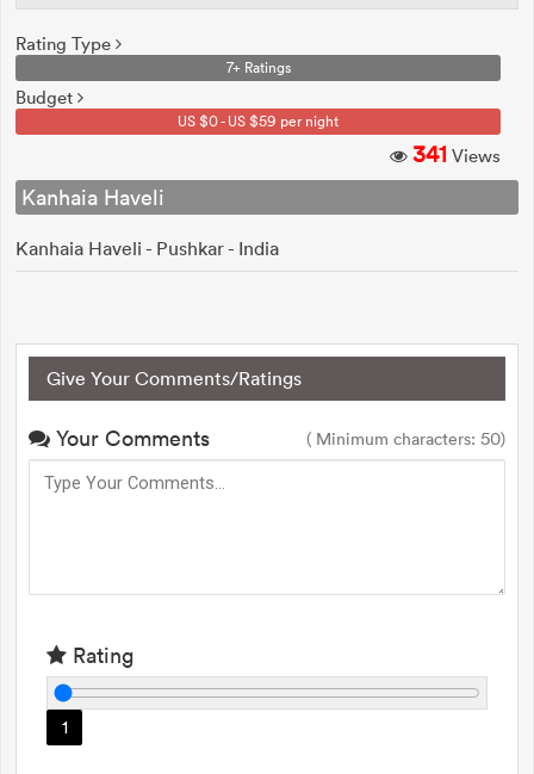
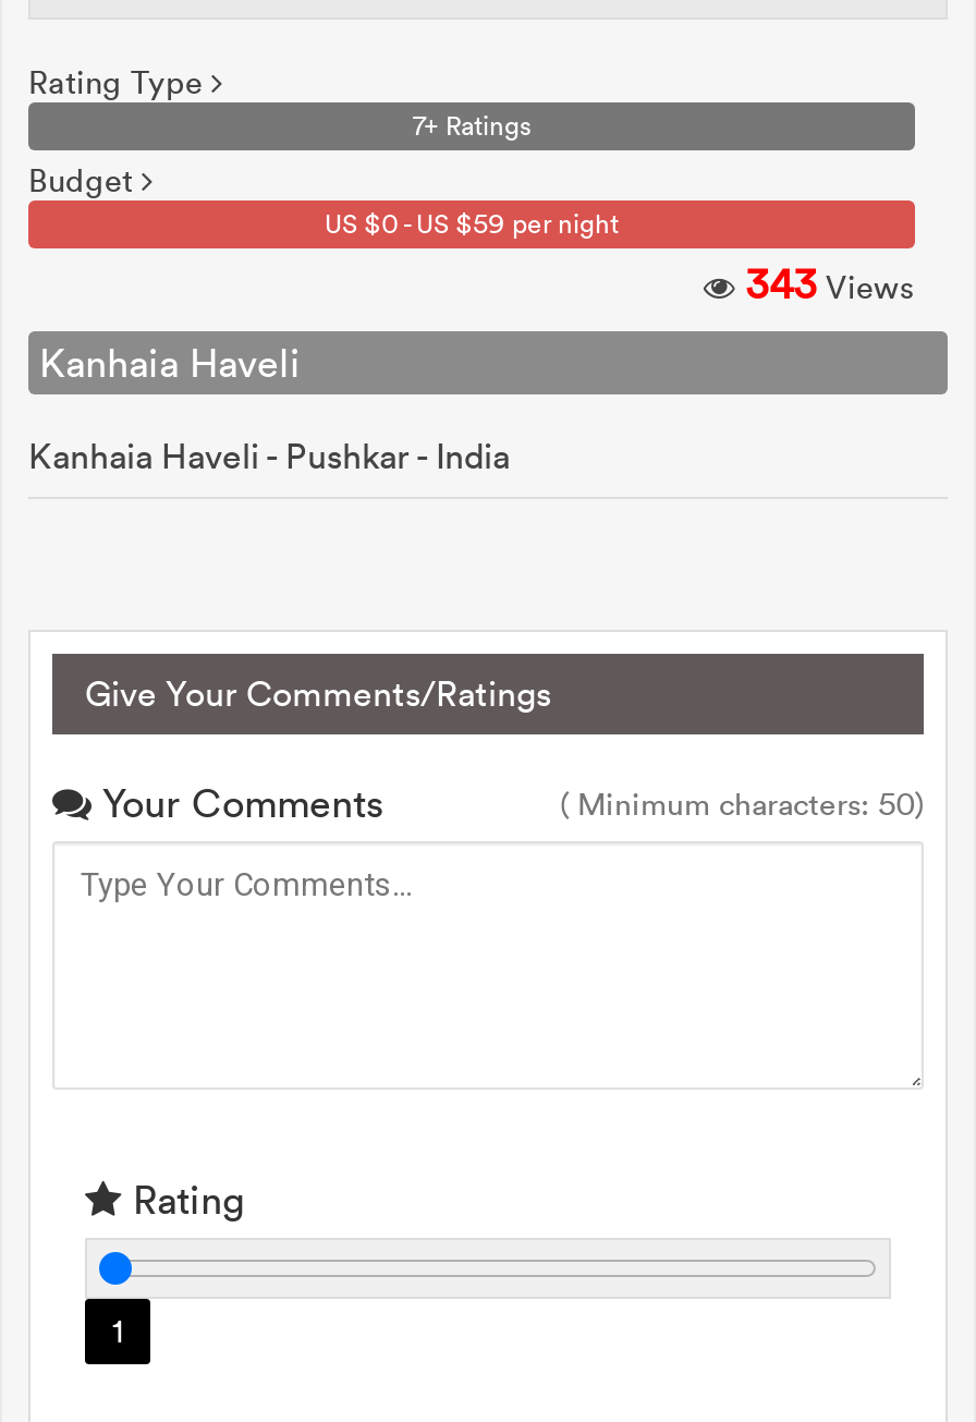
- 341 Views
+ 343 Views
